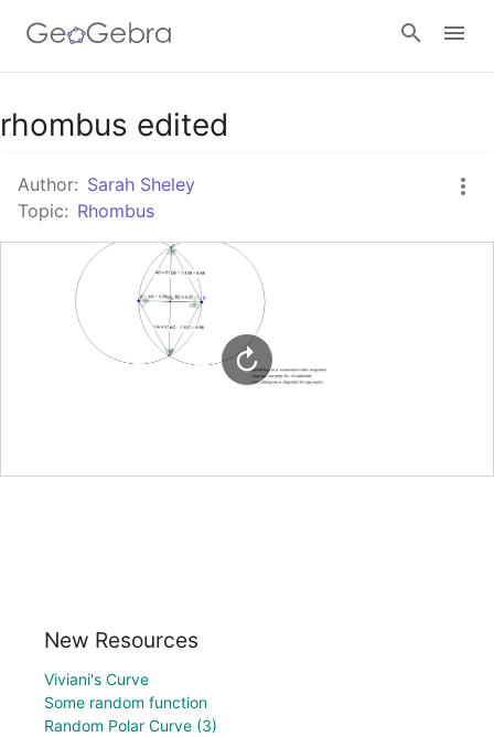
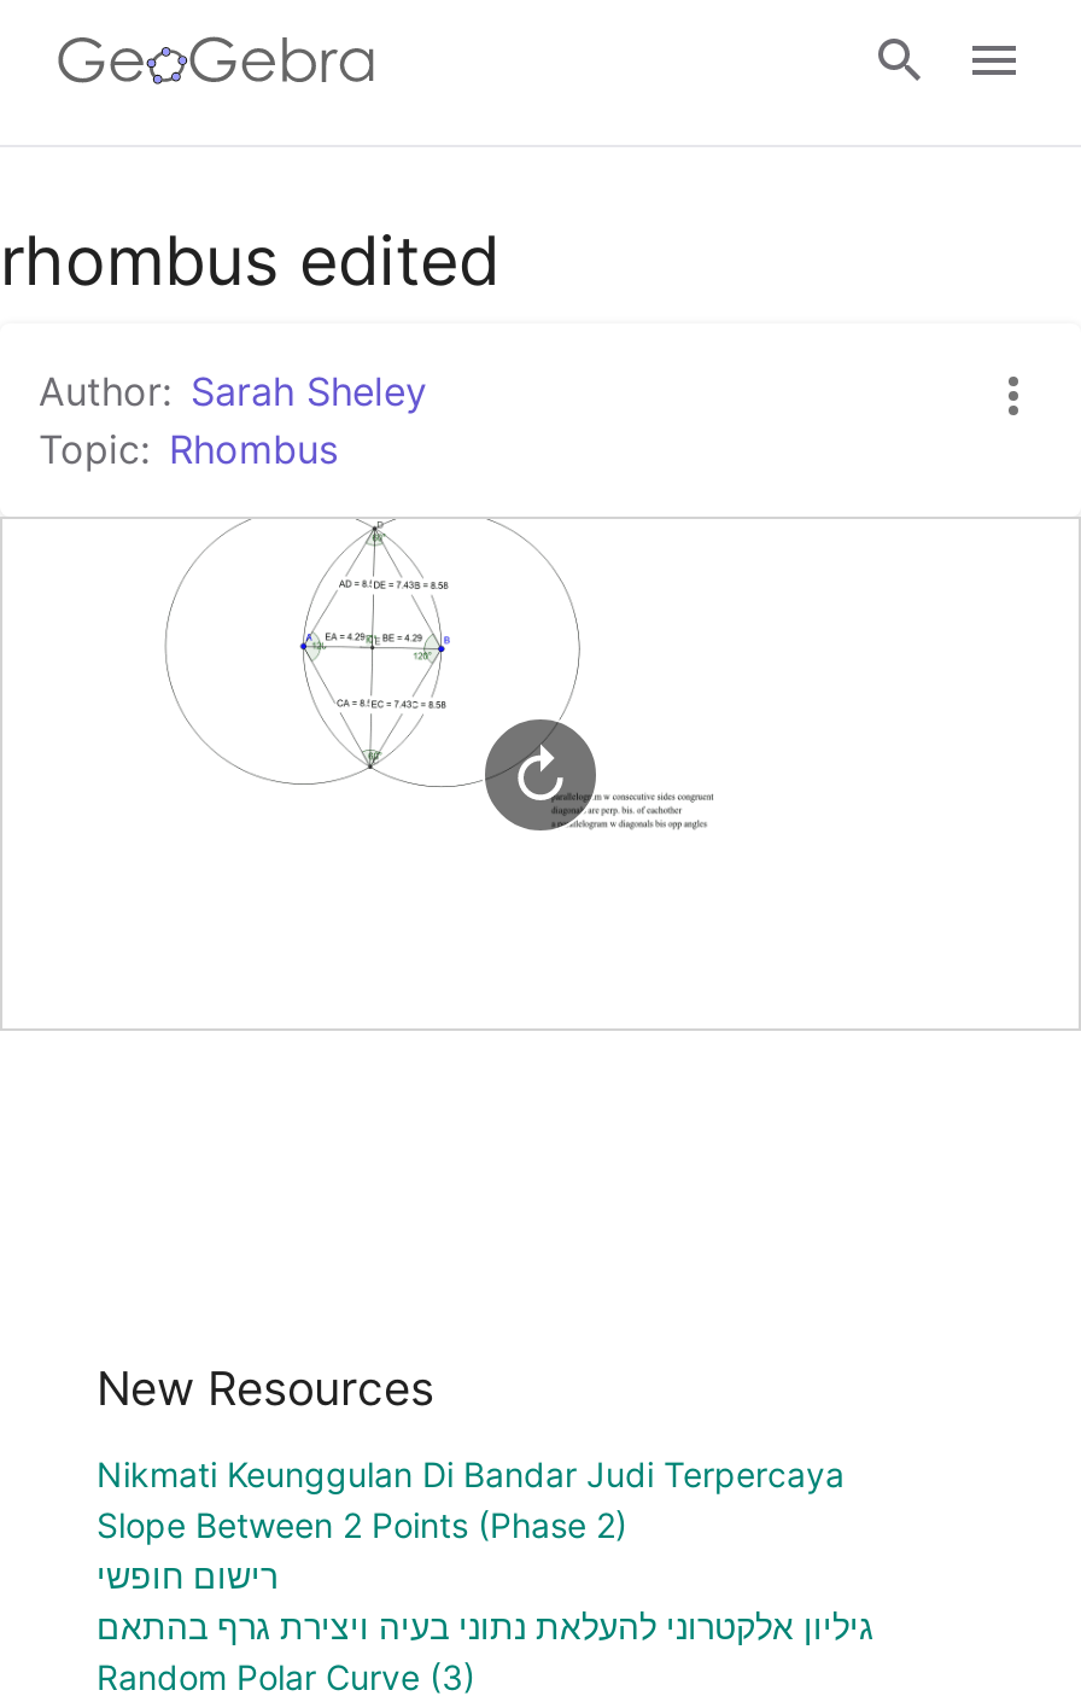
- Viviani's Curve
- Some random function
+ Nikmati Keunggulan Di Bandar Judi Terpercaya
+ Slope Between 2 Points (Phase 2)
+ רישום חופשי
+ גיליון אלקטרוני להעלאת נתוני בעיה ויצירת גרף בהתאם
